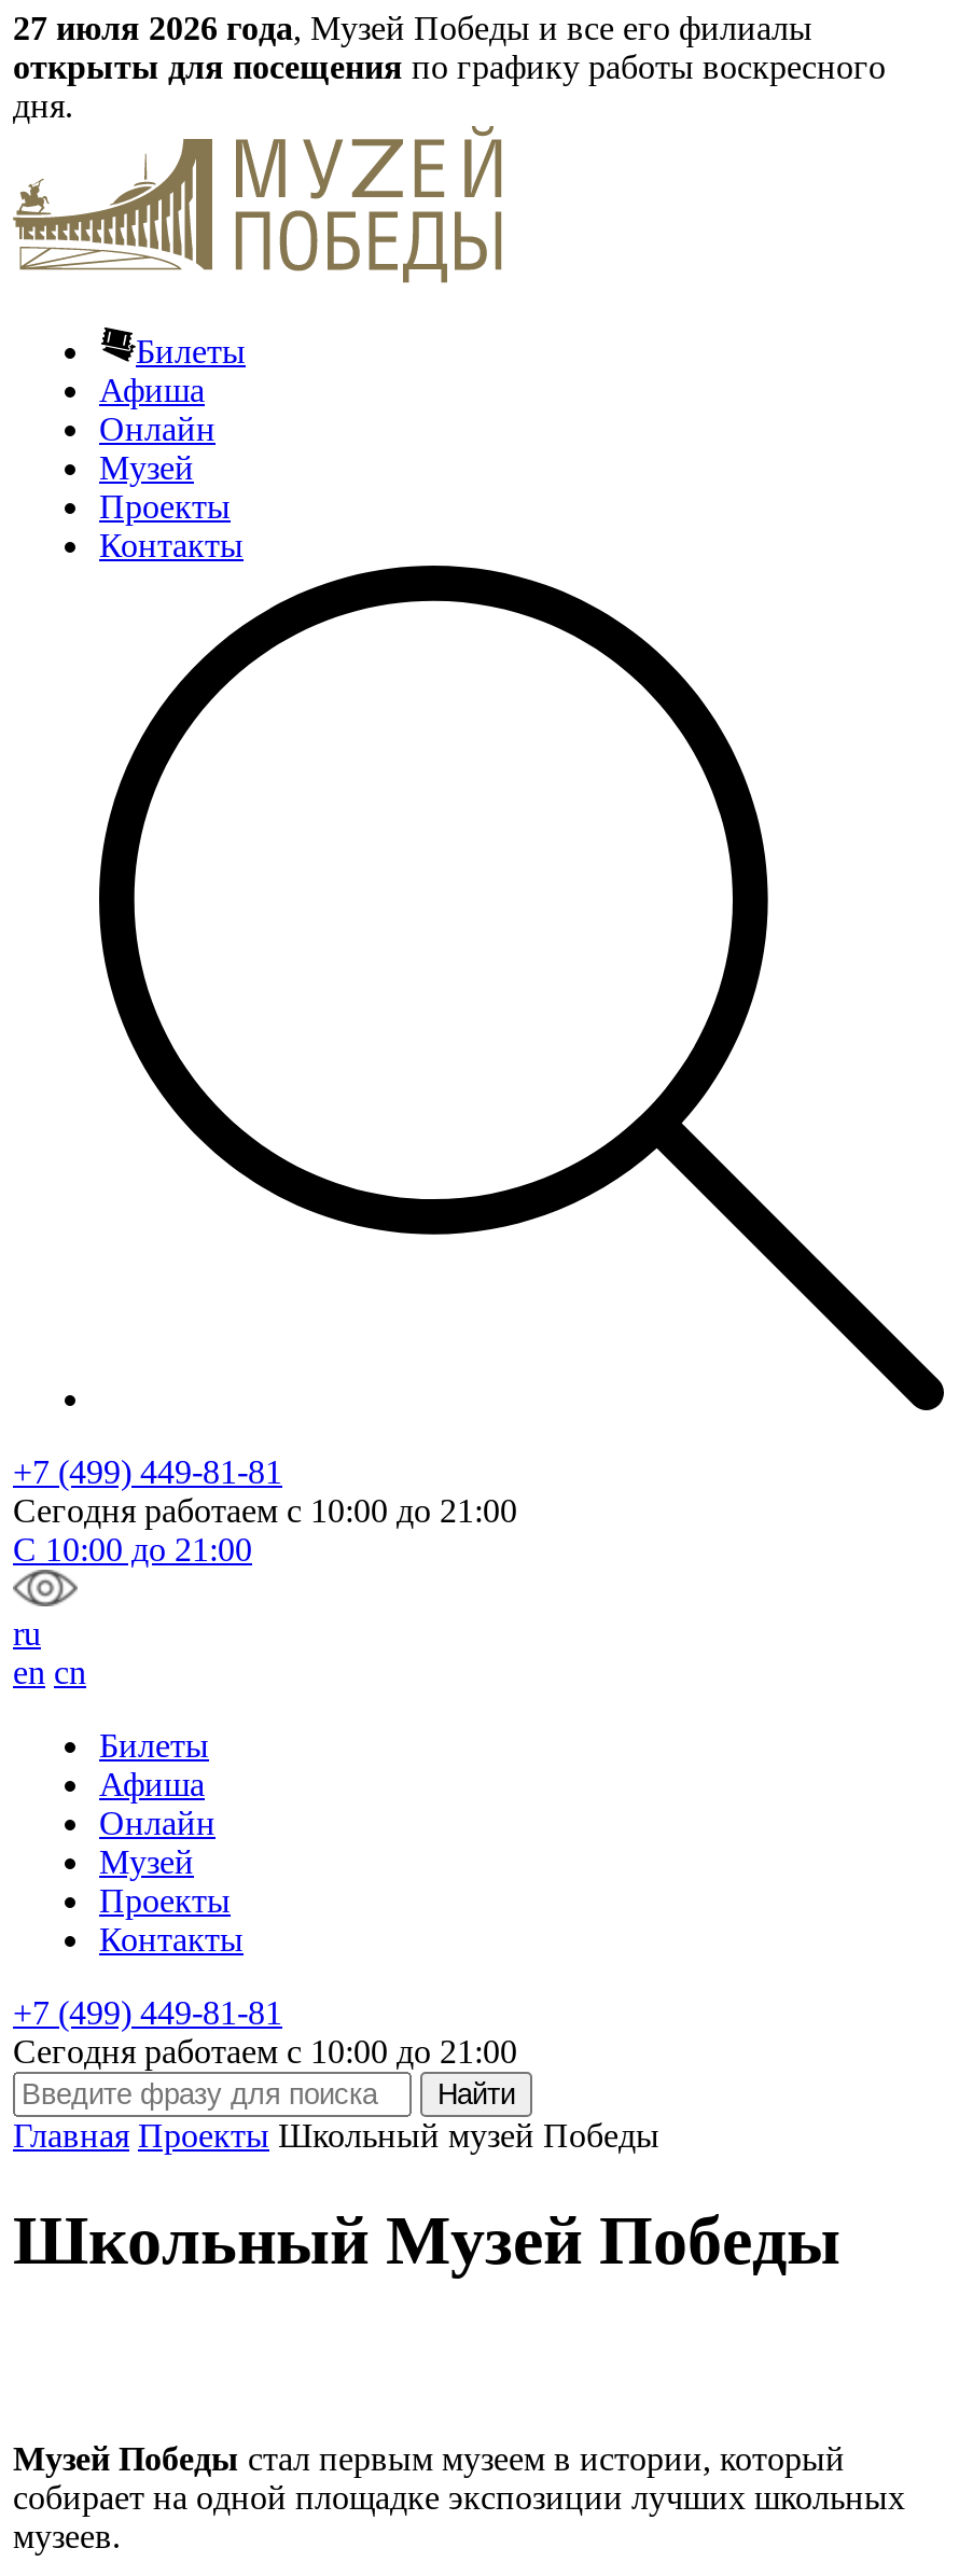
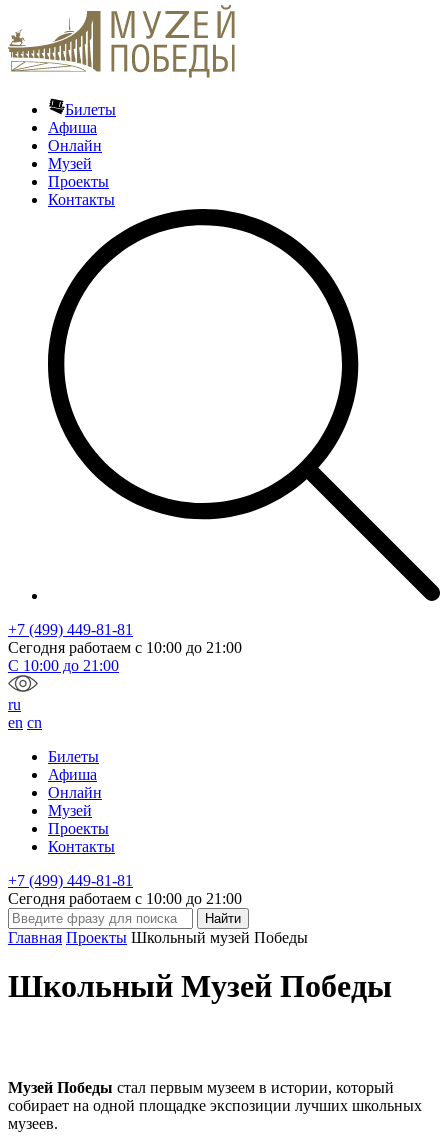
- 27 июля 2026 года, Музей Победы и все его филиалы
- открыты для посещения по графику работы воскресного
- дня.
